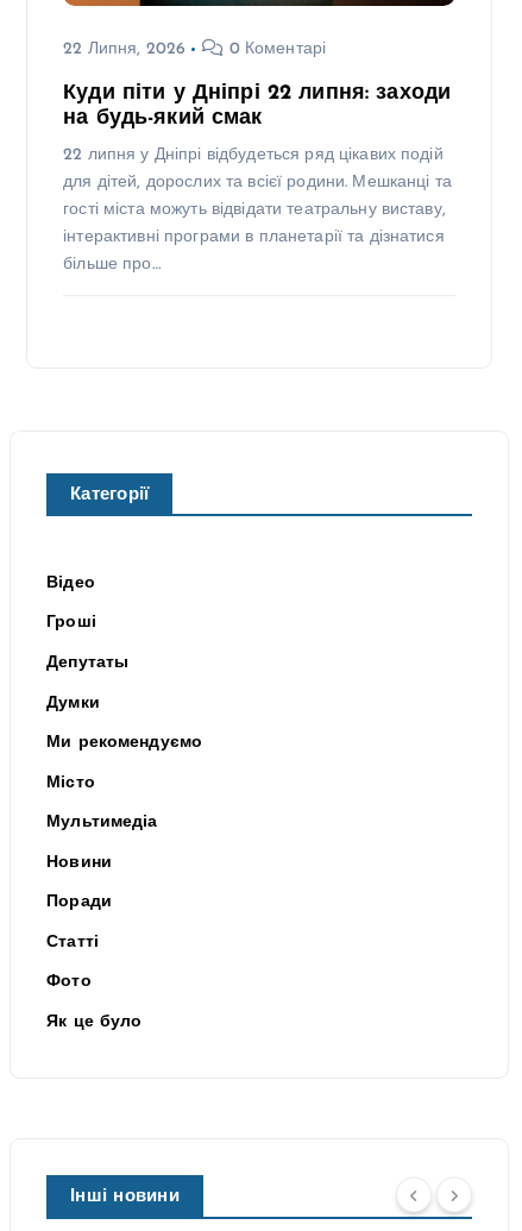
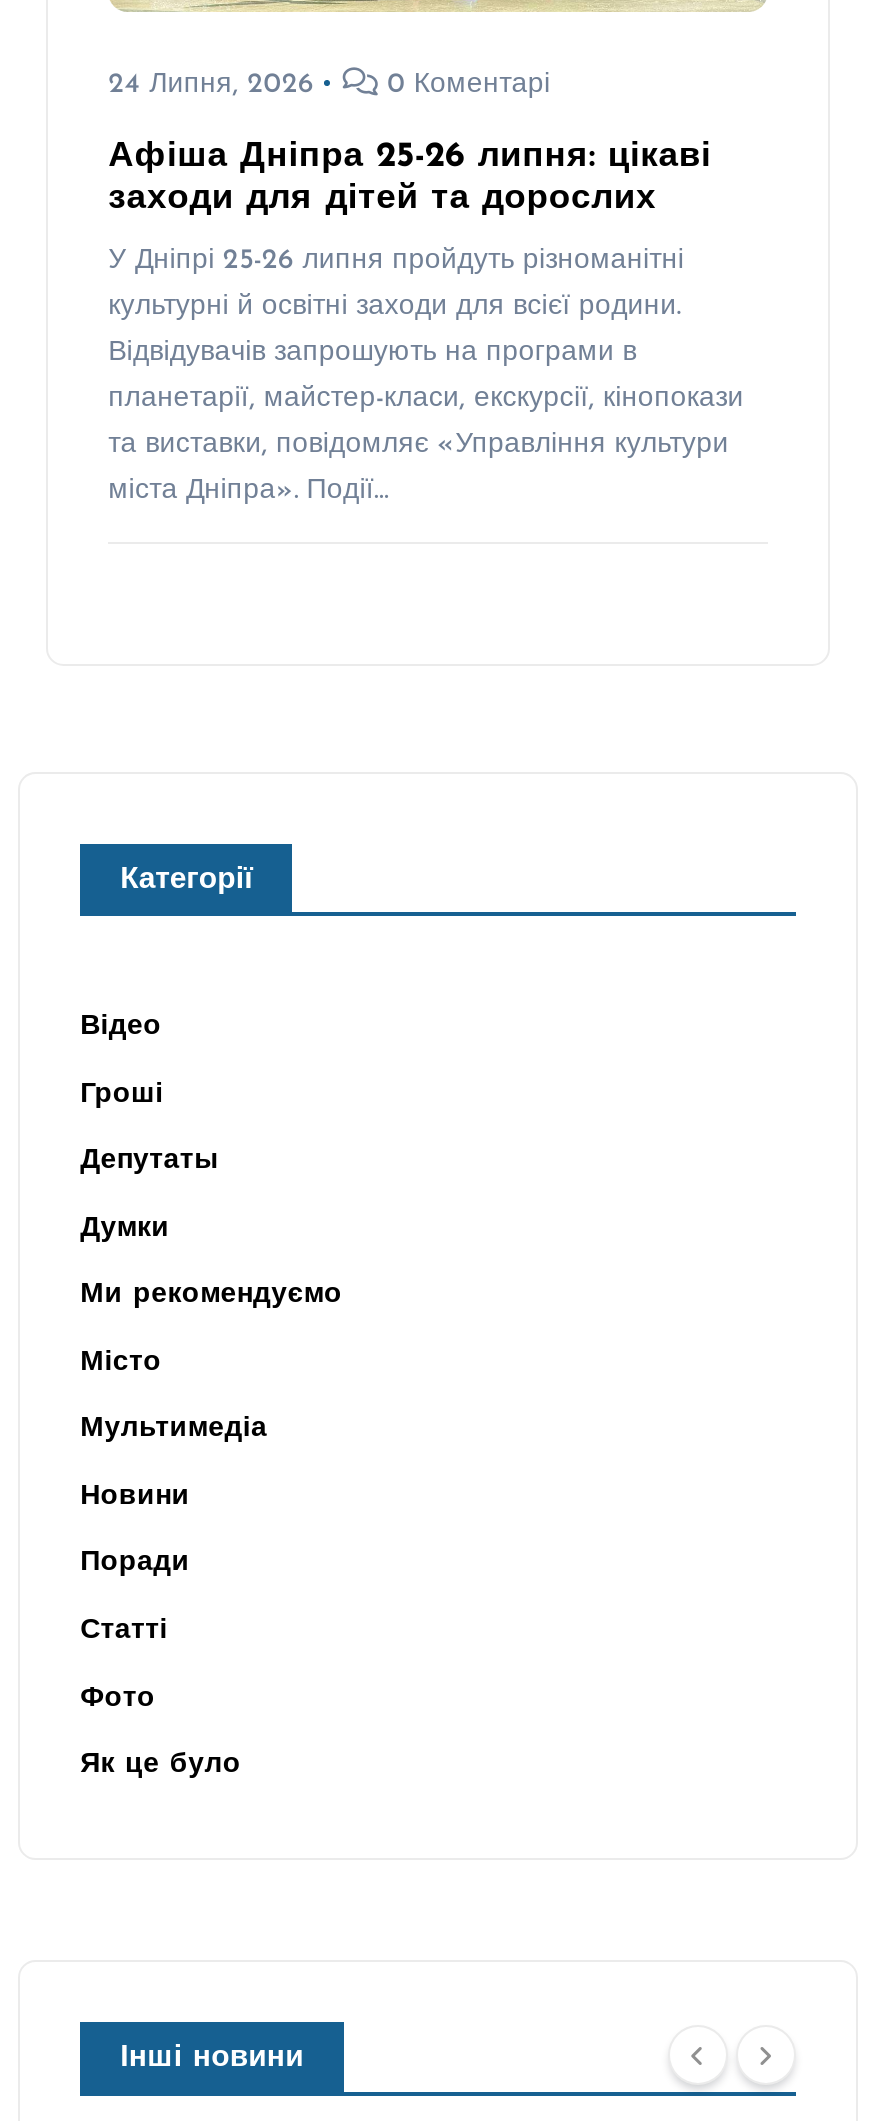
- 22 Липня, 2026
+ 24 Липня, 2026

- Куди піти у Дніпрі 22 липня: заходи
- на будь-який смак
- 22 липня у Дніпрі відбудеться ряд цікавих подій
- для дітей, дорослих та всієї родини. Мешканці та
- гості міста можуть відвідати театральну виставу,
- інтерактивні програми в планетарії та дізнатися
- більше про…
+ Афіша Дніпра 25-26 липня: цікаві
+ заходи для дітей та дорослих
+ У Дніпрі 25-26 липня пройдуть різноманітні
+ культурні й освітні заходи для всієї родини.
+ Відвідувачів запрошують на програми в
+ планетарії, майстер-класи, екскурсії, кінопокази
+ та виставки, повідомляє «Управління культури
+ міста Дніпра». Події…
